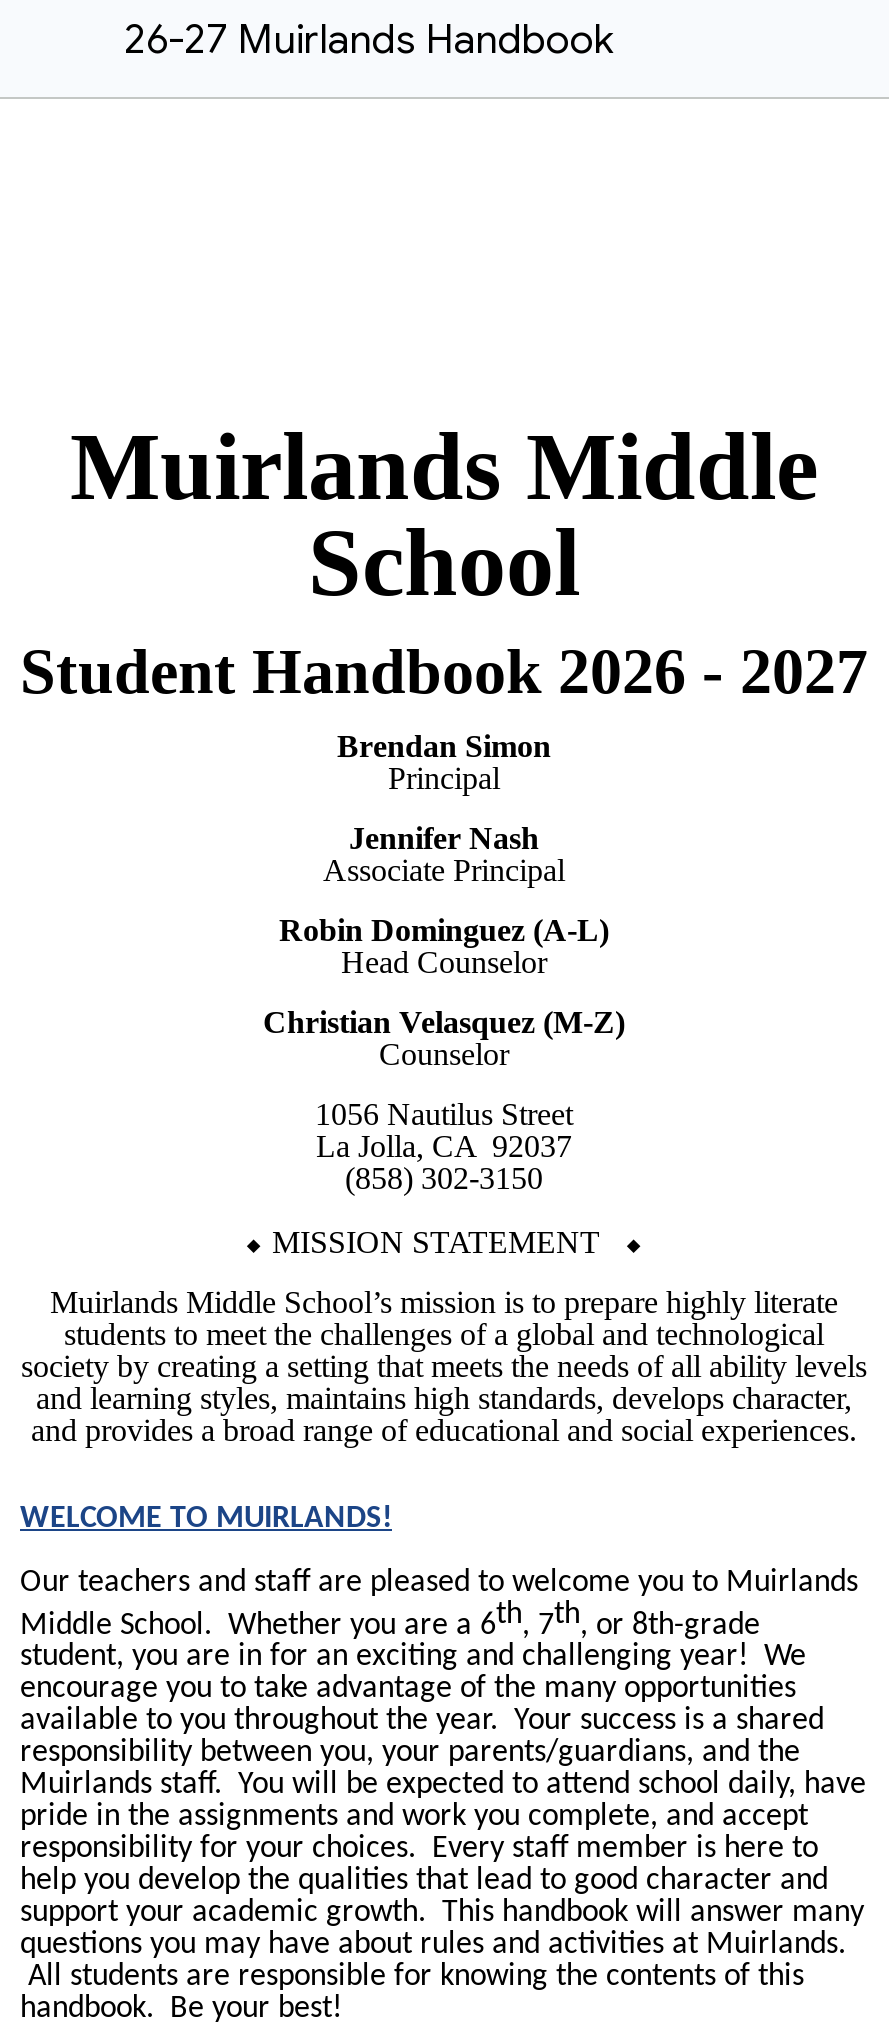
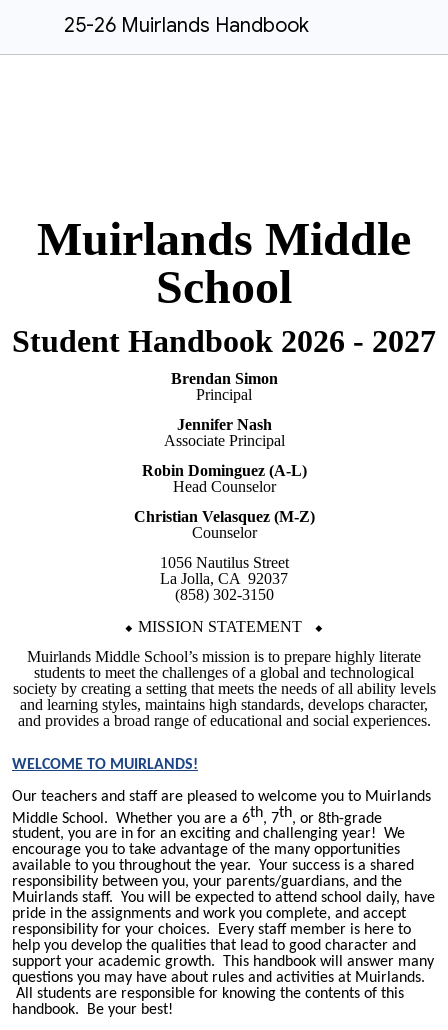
- 26-27 Muirlands Handbook
+ 25-26 Muirlands Handbook
